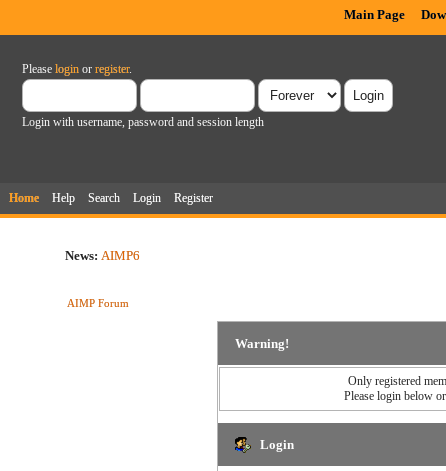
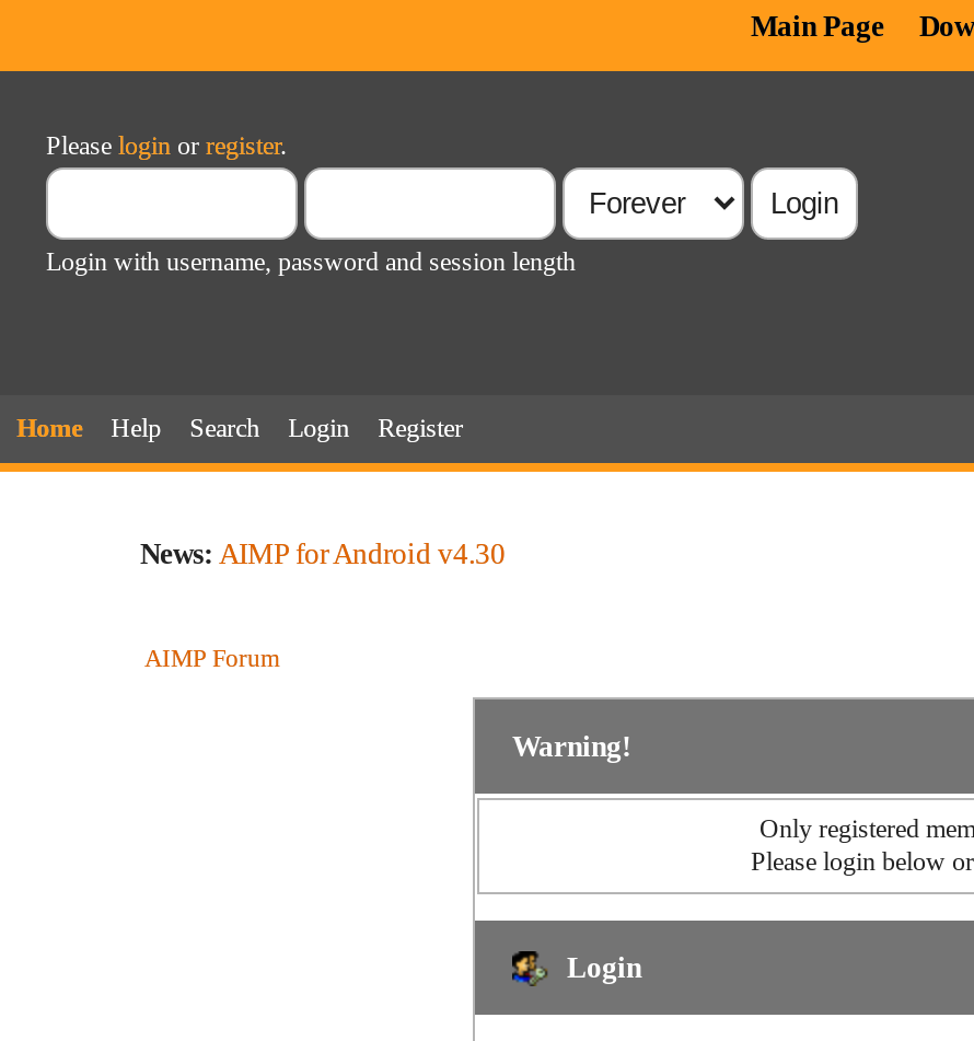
- News: AIMP6
+ News: AIMP for Android v4.30
